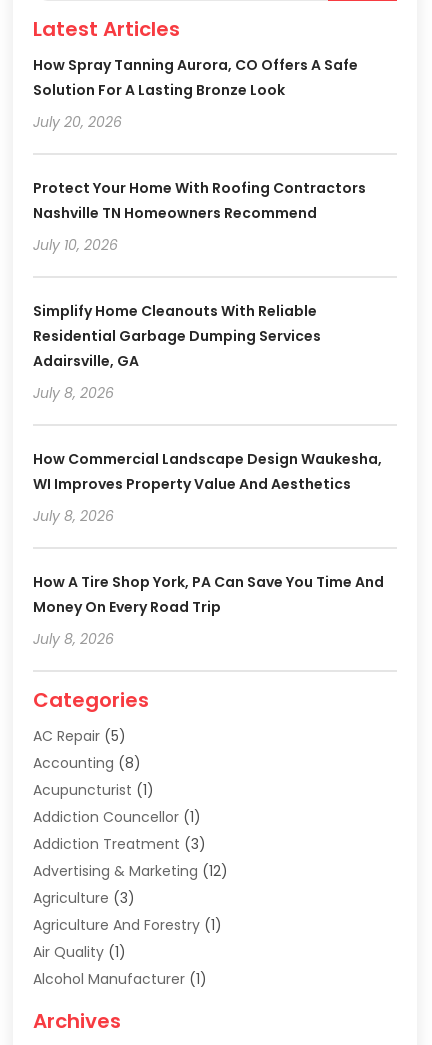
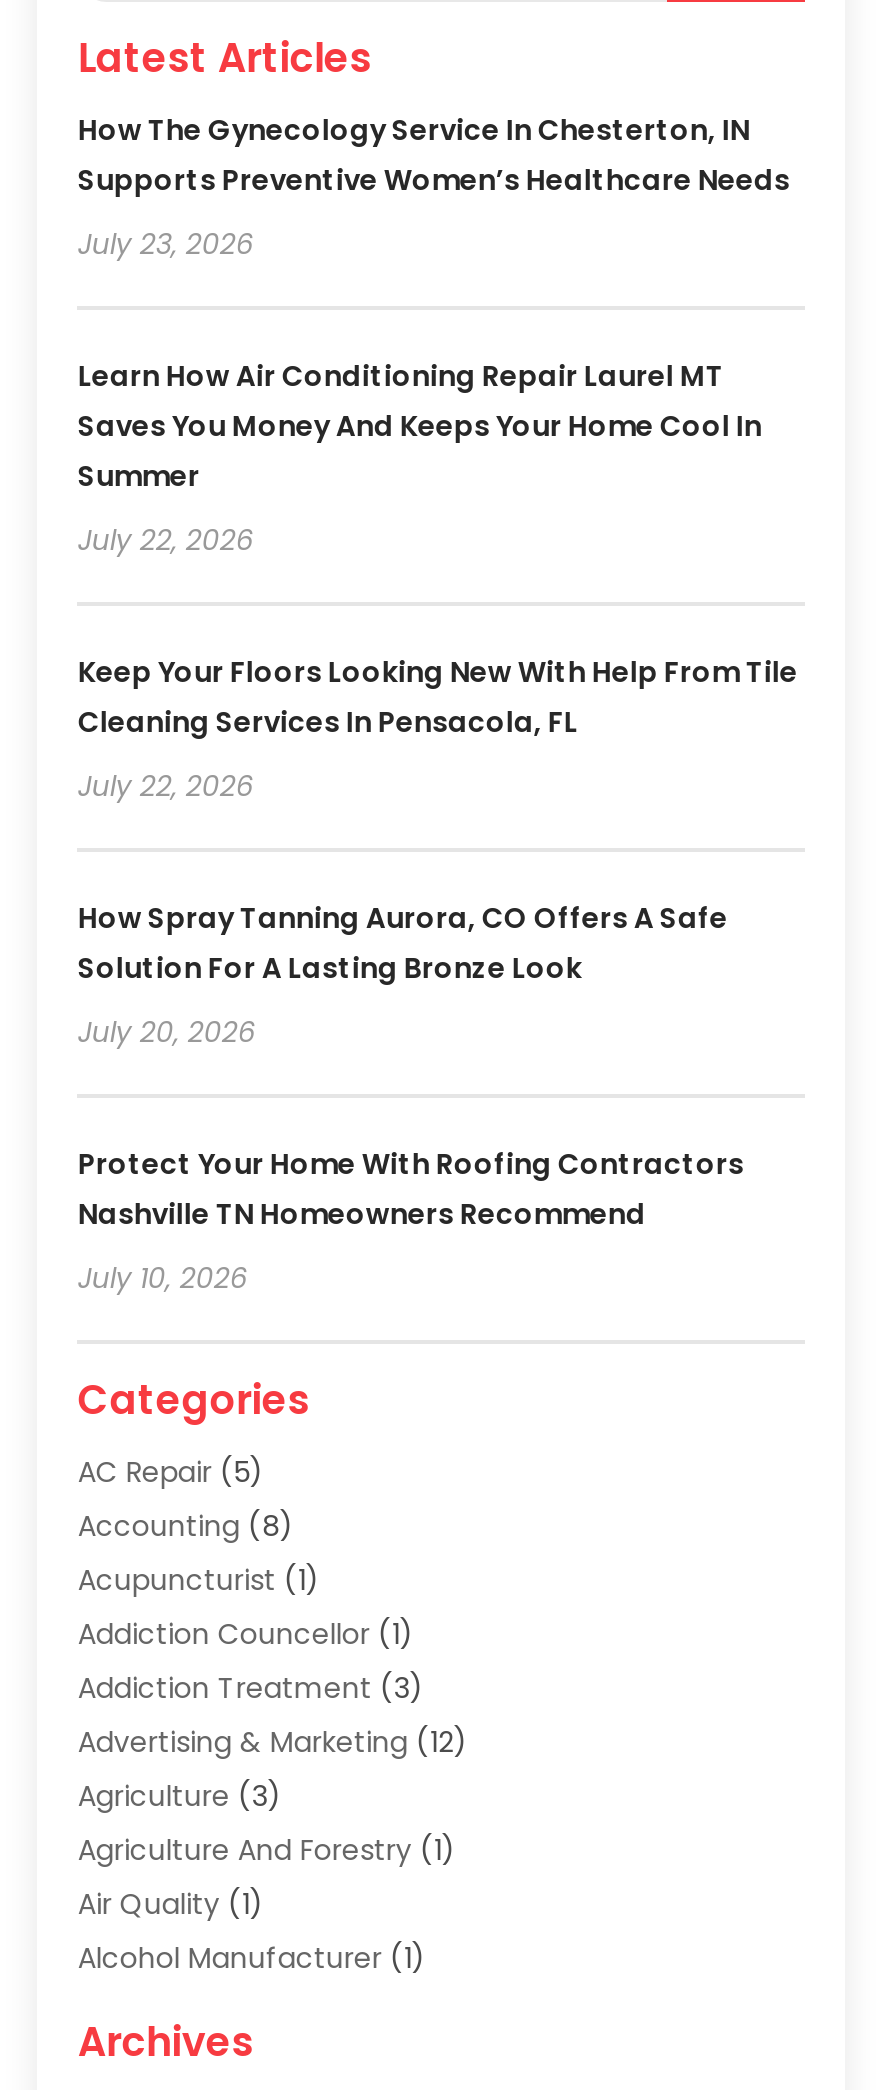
+ How The Gynecology Service In Chesterton, IN
+ Supports Preventive Women’s Healthcare Needs
+ July 23, 2026
+ Learn How Air Conditioning Repair Laurel MT
+ Saves You Money And Keeps Your Home Cool In
+ Summer
+ July 22, 2026
+ Keep Your Floors Looking New With Help From Tile
+ Cleaning Services In Pensacola, FL
+ July 22, 2026

moved down: How Spray Tanning Aurora, CO Offers A Safe | Solution For A Lasting Bronze Look | July 20, 2026 | Protect Your Home With Roofing Contractors | Nashville TN Homeowners Recommend | July 10, 2026

- Simplify Home Cleanouts With Reliable
- Residential Garbage Dumping Services
- Adairsville, GA
- July 8, 2026
- How Commercial Landscape Design Waukesha,
- WI Improves Property Value And Aesthetics
- July 8, 2026
- How A Tire Shop York, PA Can Save You Time And
- Money On Every Road Trip
- July 8, 2026
